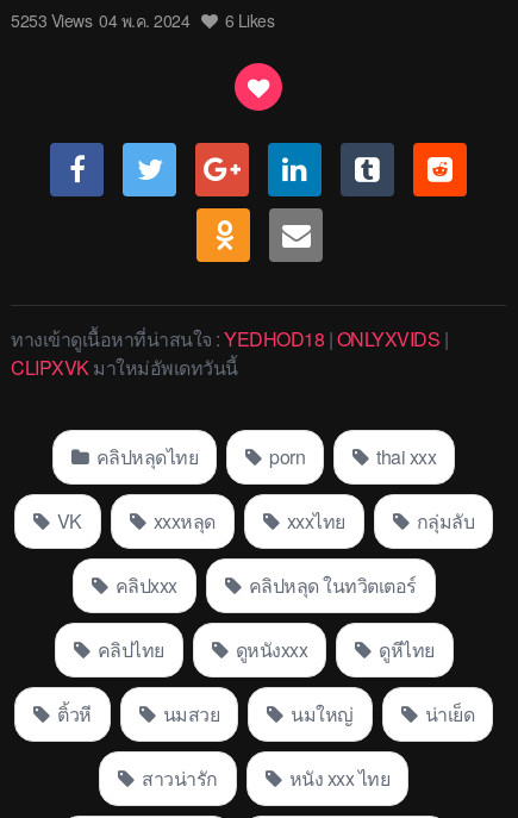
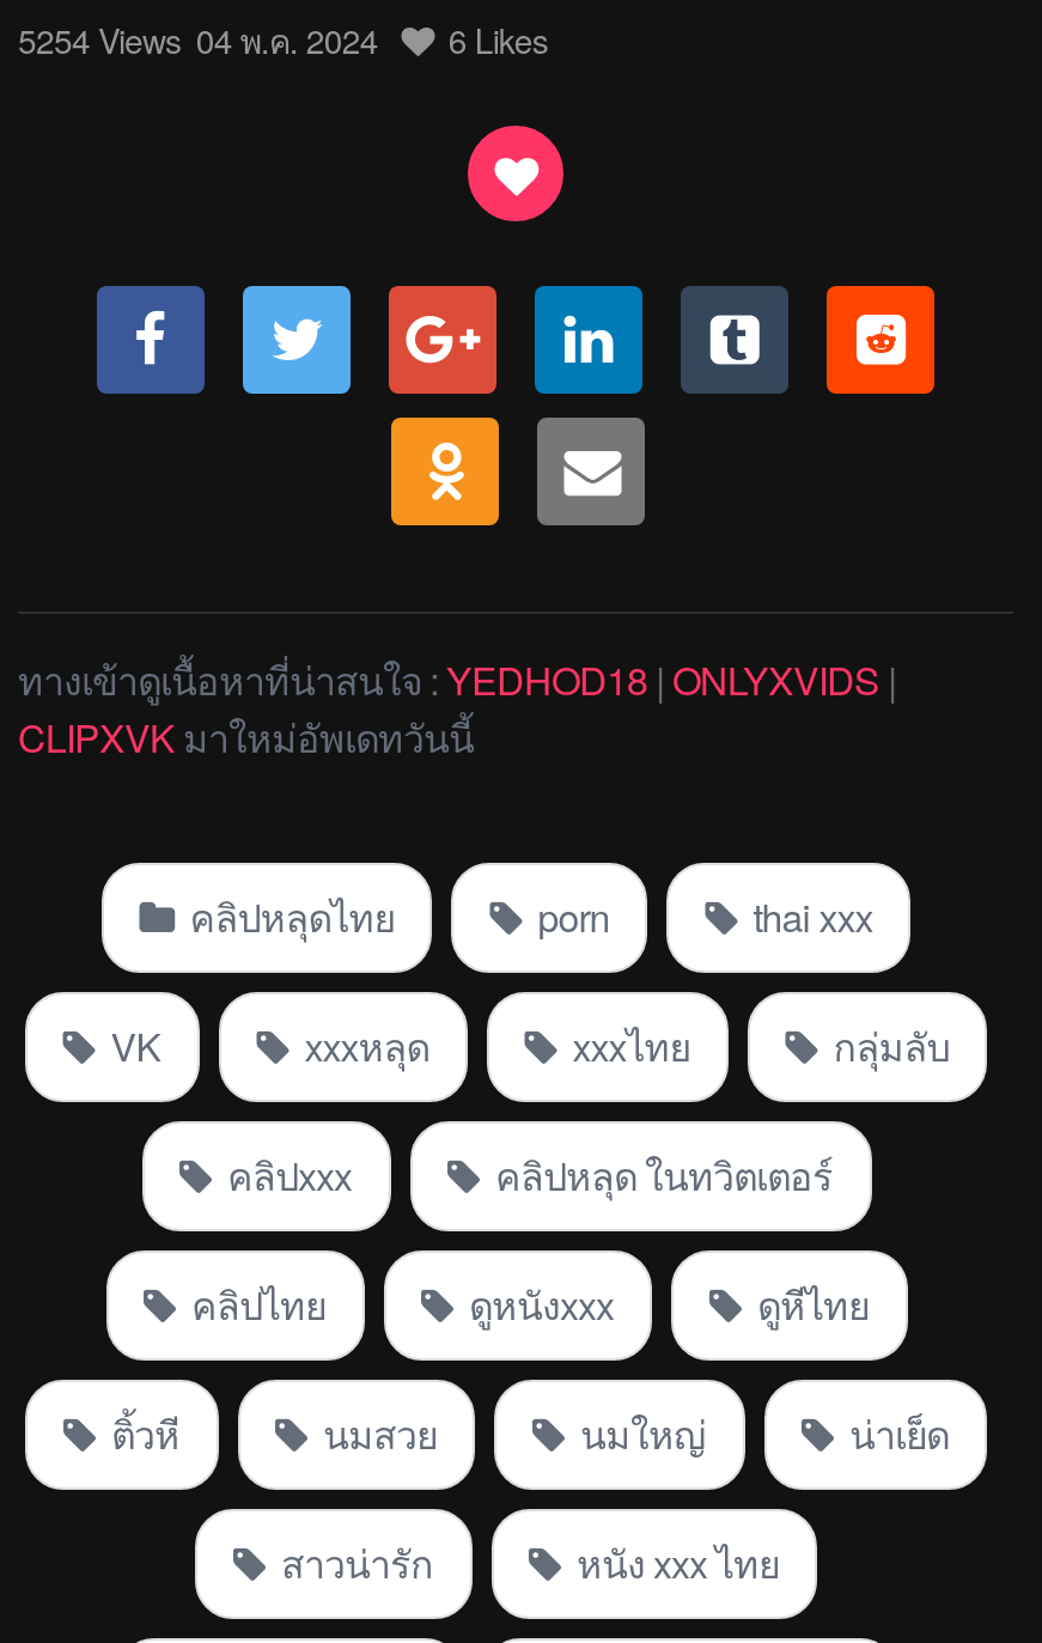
- 5253 Views 04 พ.ค. 2024 6 Likes
+ 5254 Views 04 พ.ค. 2024 6 Likes
